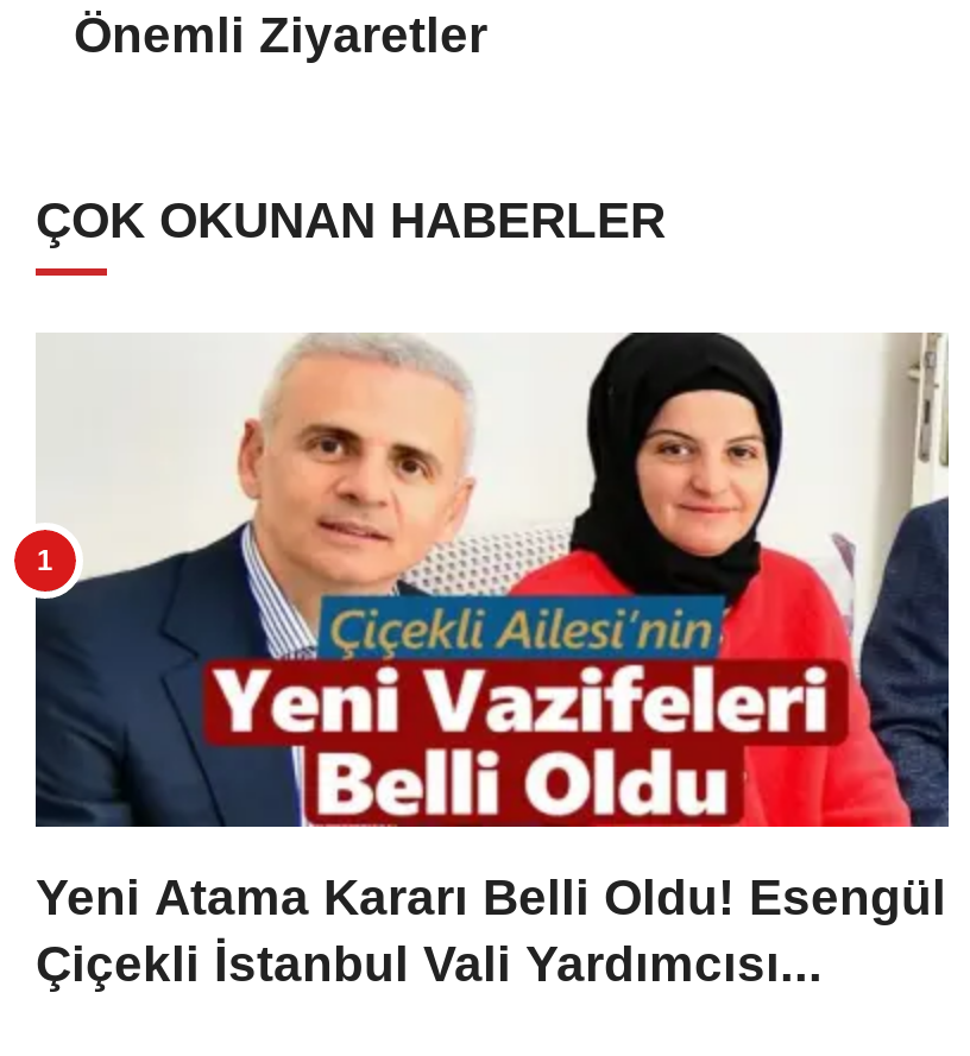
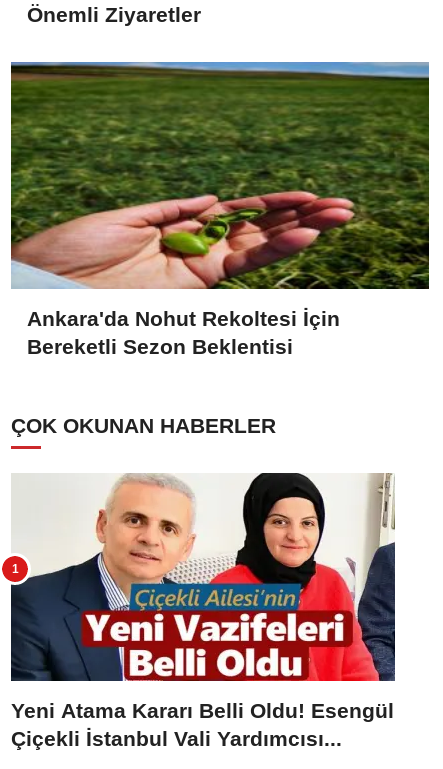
+ [image]
+ Ankara'da Nohut Rekoltesi İçin
+ Bereketli Sezon Beklentisi
